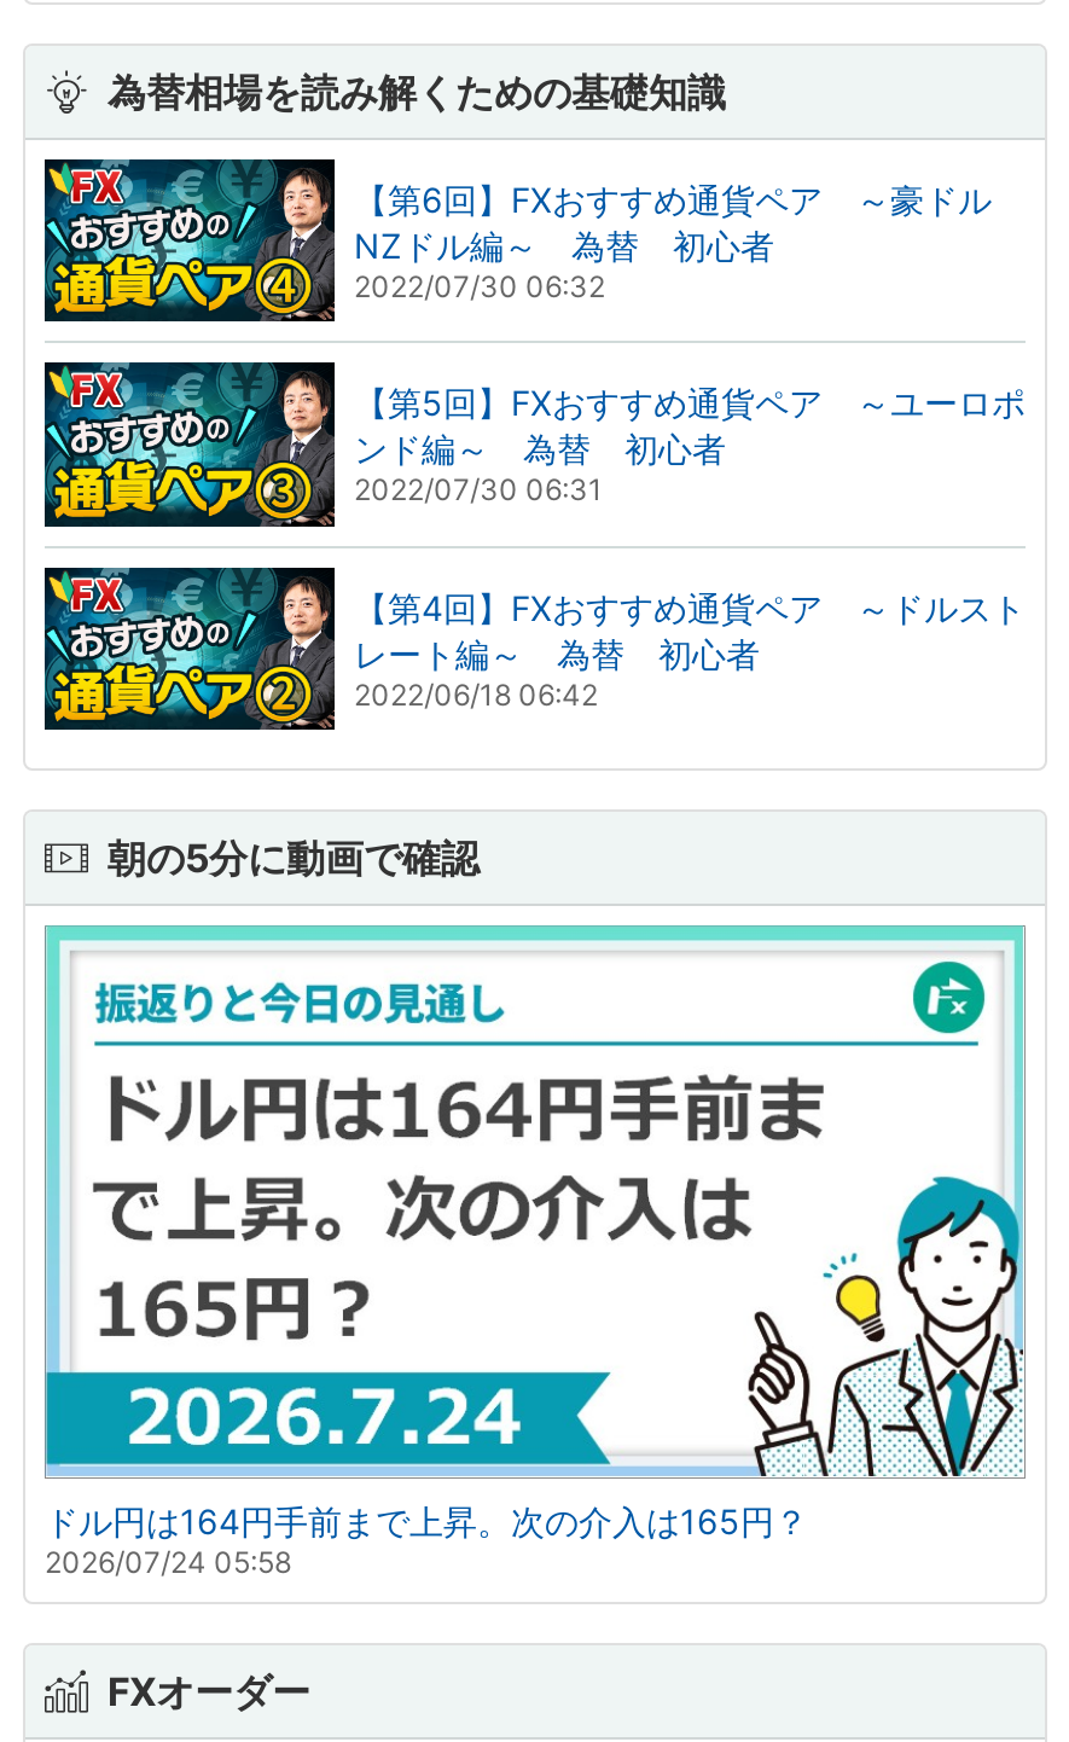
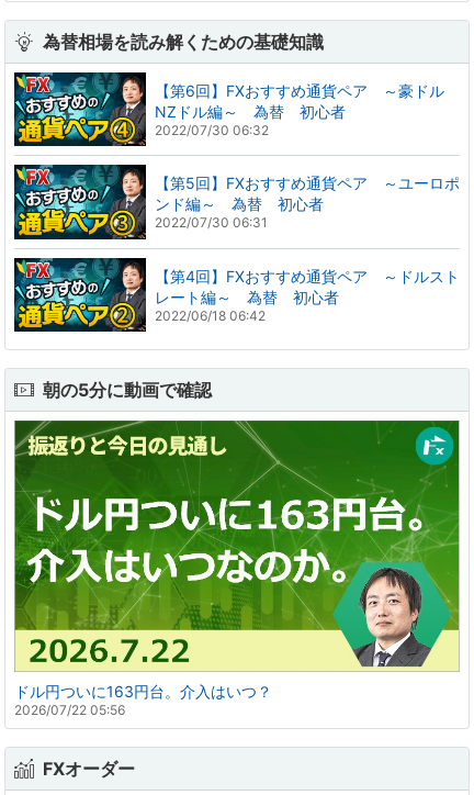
- [image]
- ドル円は164円手前まで上昇。次の介入は165円？
- 2026/07/24 05:58
+ [image]
+ ドル円ついに163円台。介入はいつ？
+ 2026/07/22 05:56
